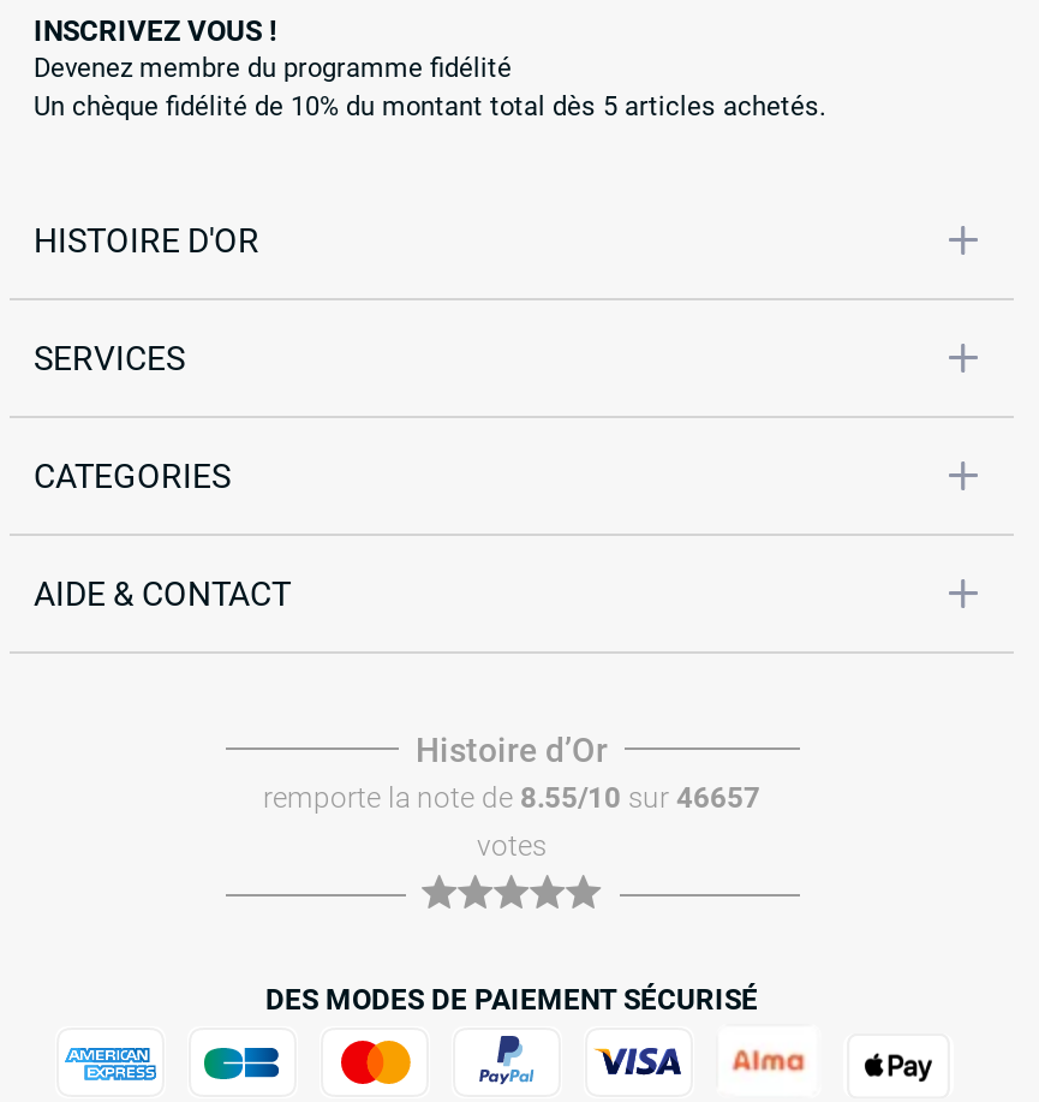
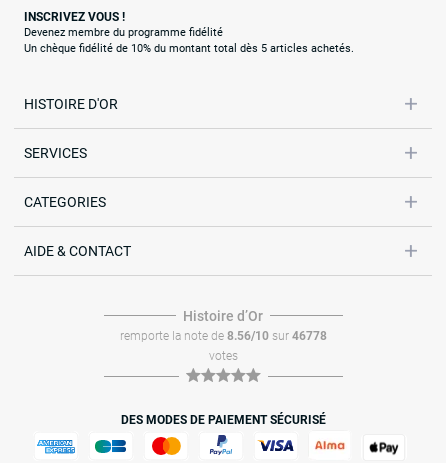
- remporte la note de 8.55/10 sur 46657
+ remporte la note de 8.56/10 sur 46778
